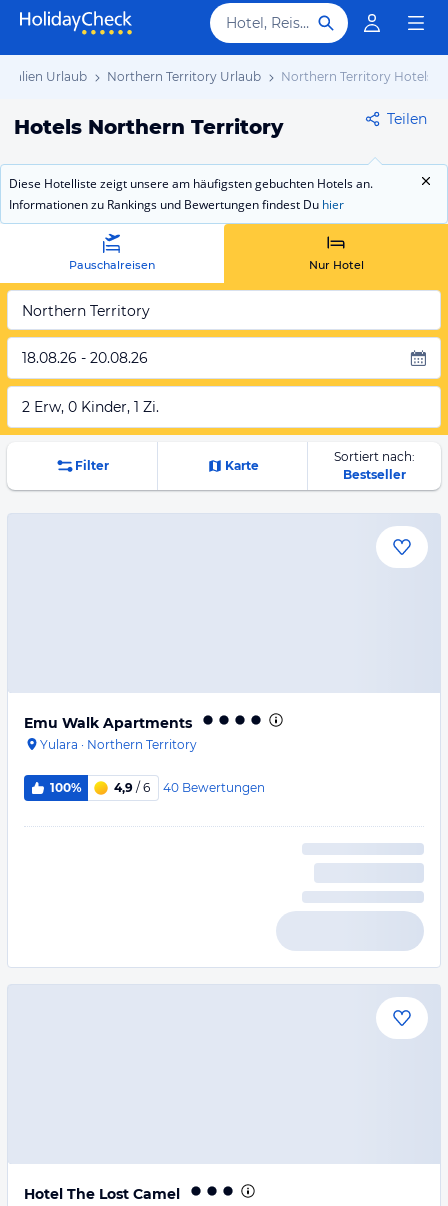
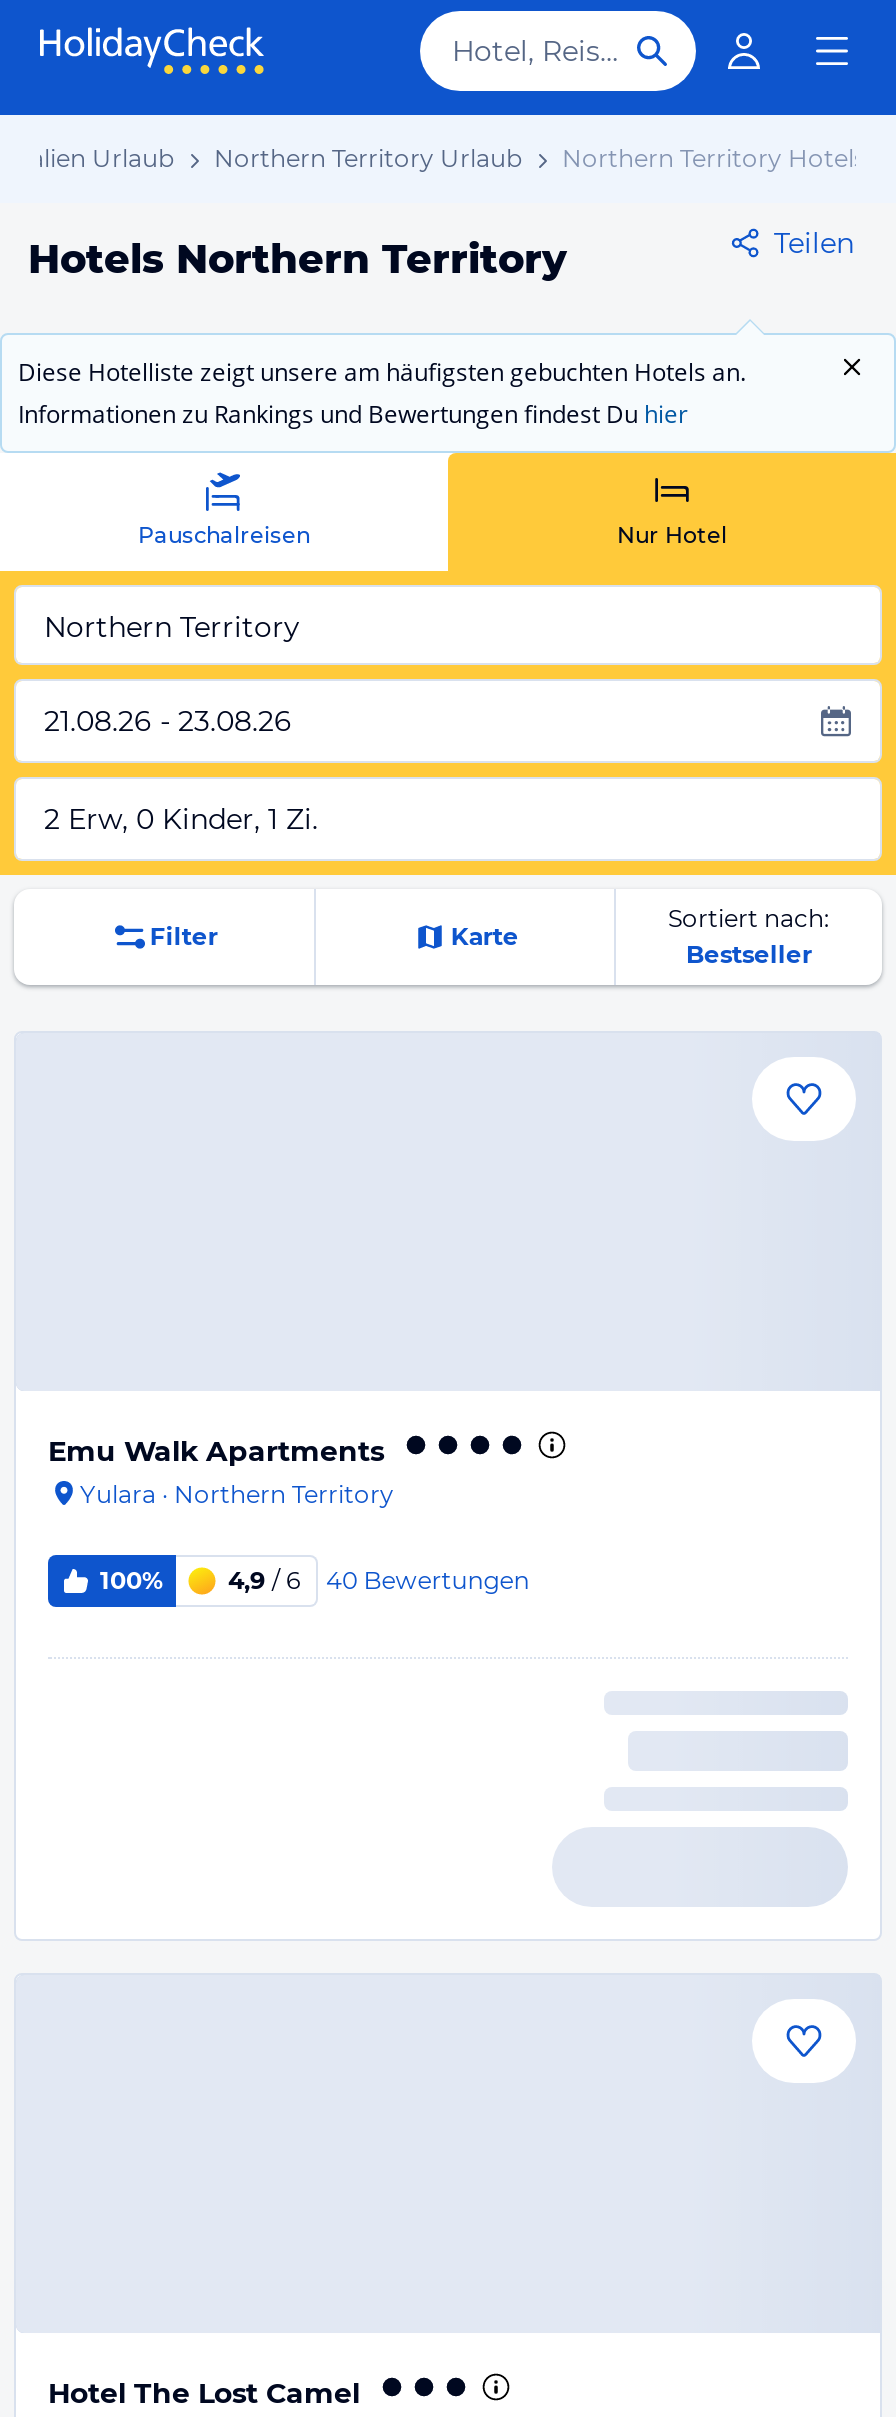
- 18.08.26 - 20.08.26
+ 21.08.26 - 23.08.26
